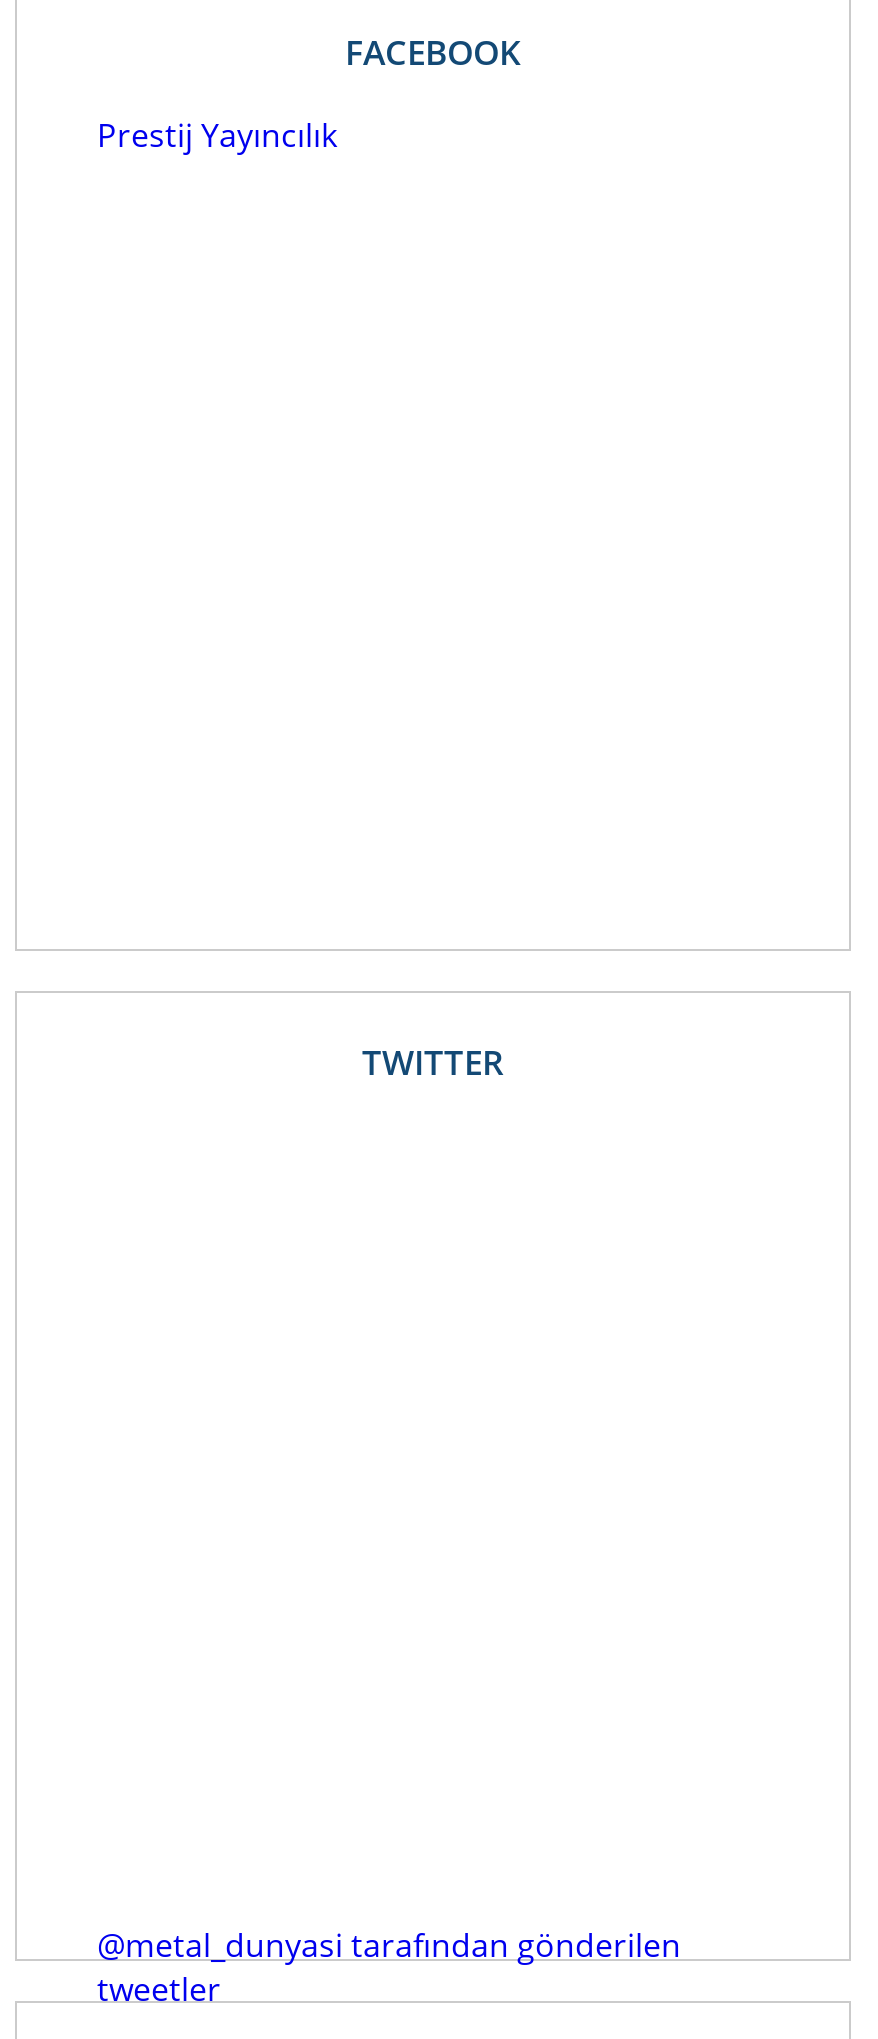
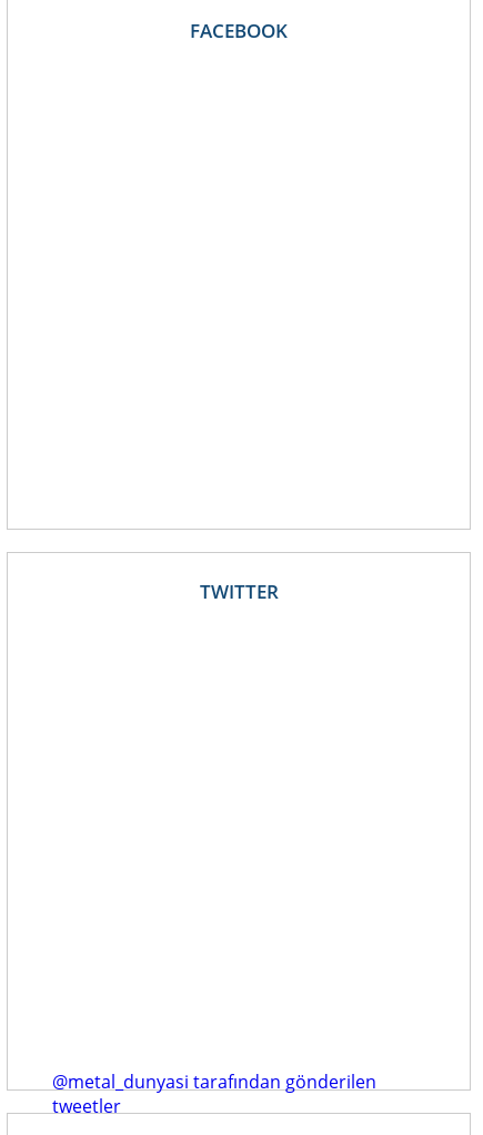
- Prestij Yayıncılık
